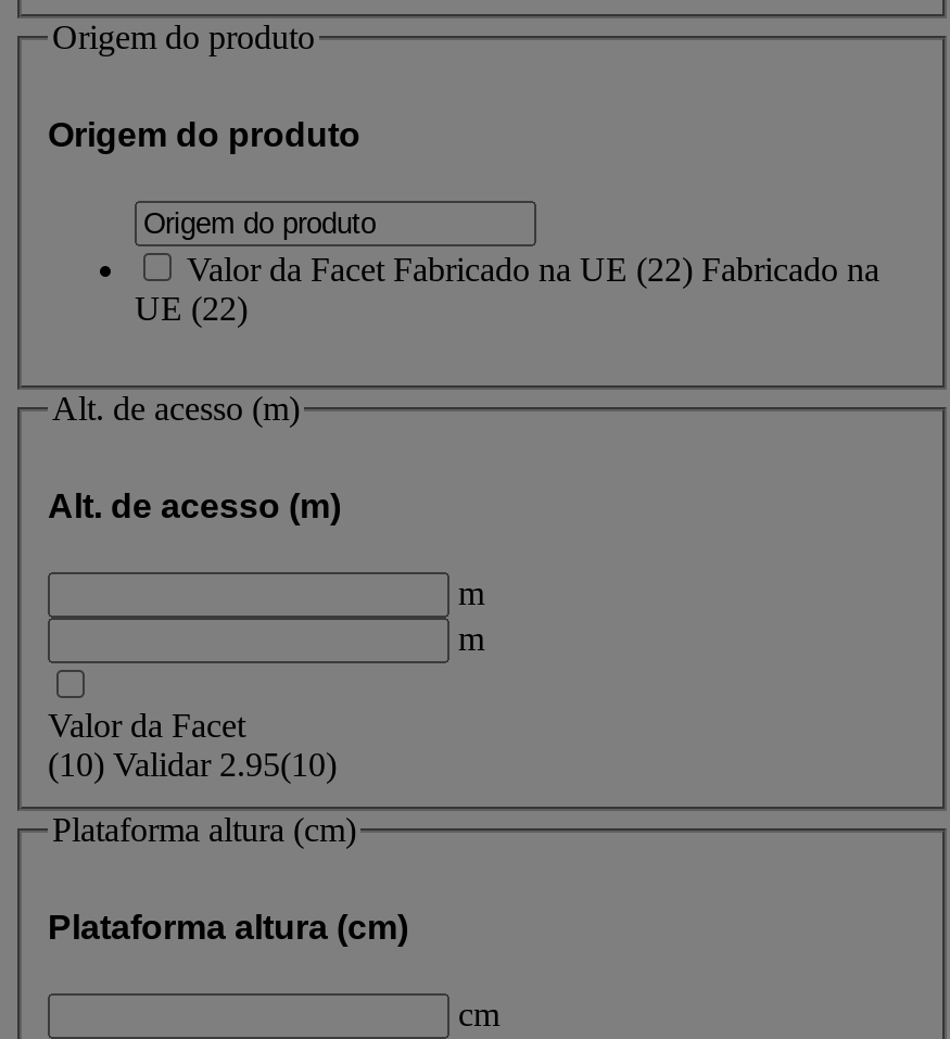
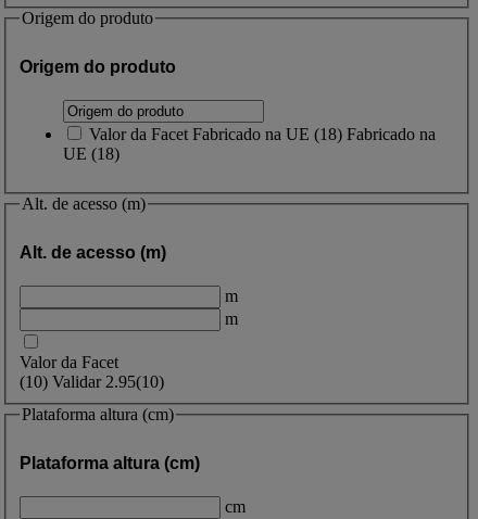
- Valor da Facet Fabricado na UE (22) Fabricado na
+ Valor da Facet Fabricado na UE (18) Fabricado na

- UE (22)
+ UE (18)
